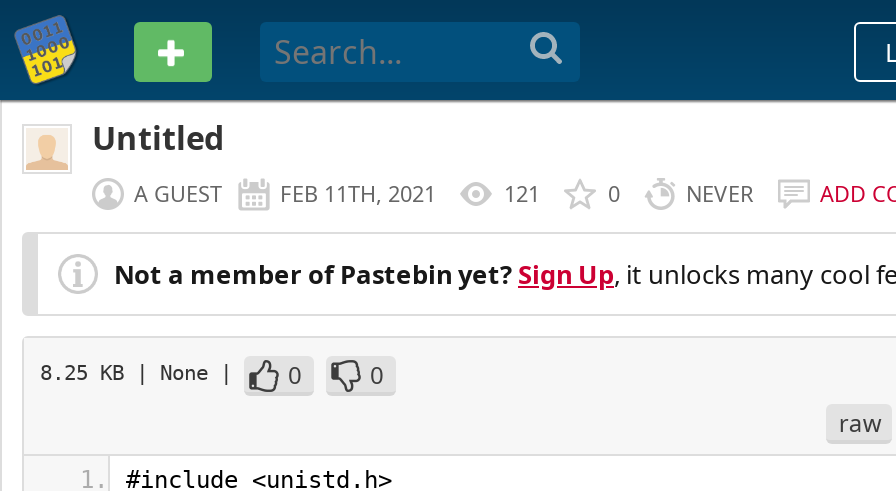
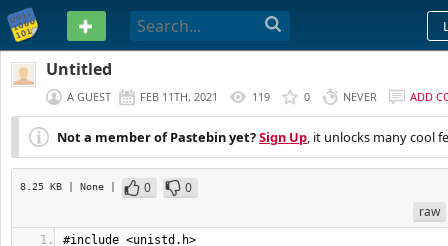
- 121
+ 119
